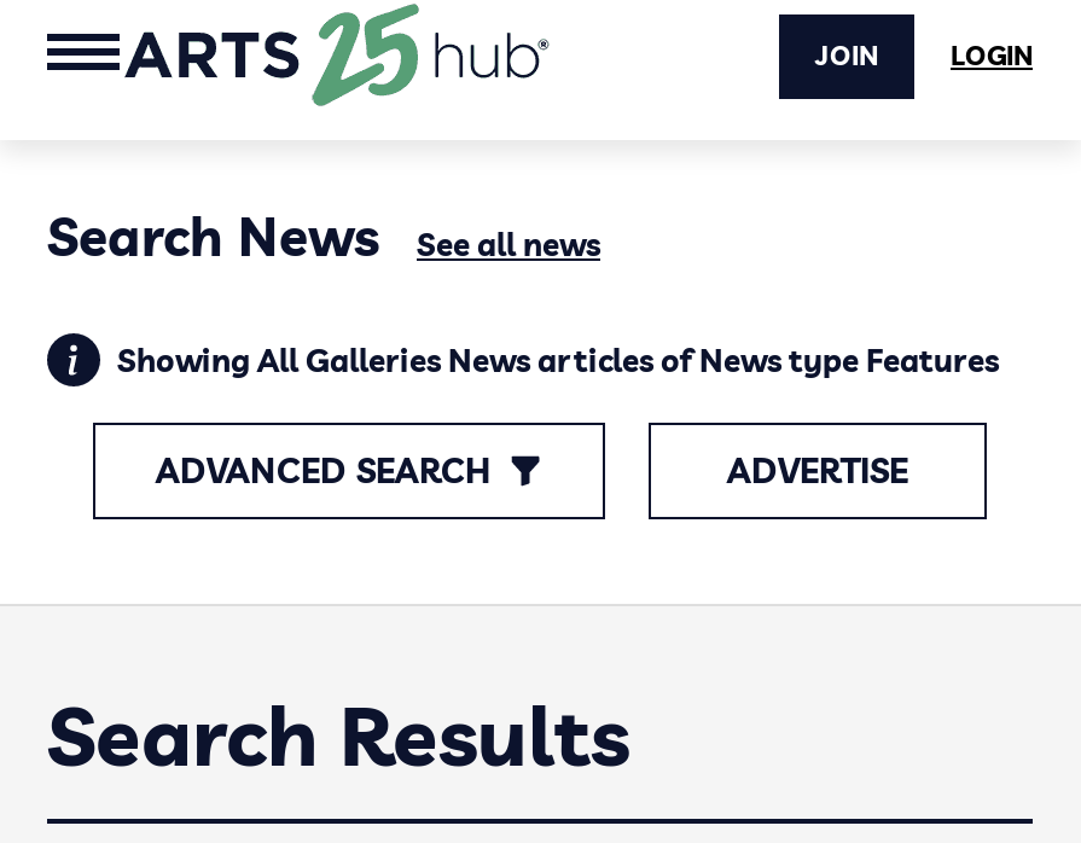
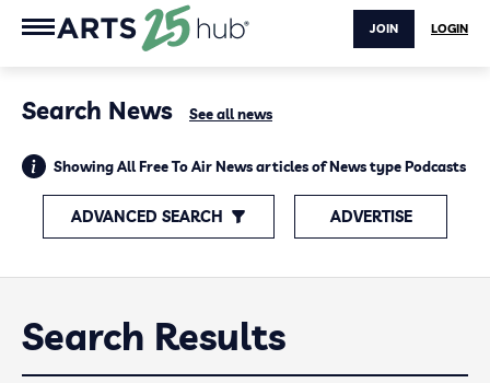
- Showing All Galleries News articles of News type Features
+ Showing All Free To Air News articles of News type Podcasts
